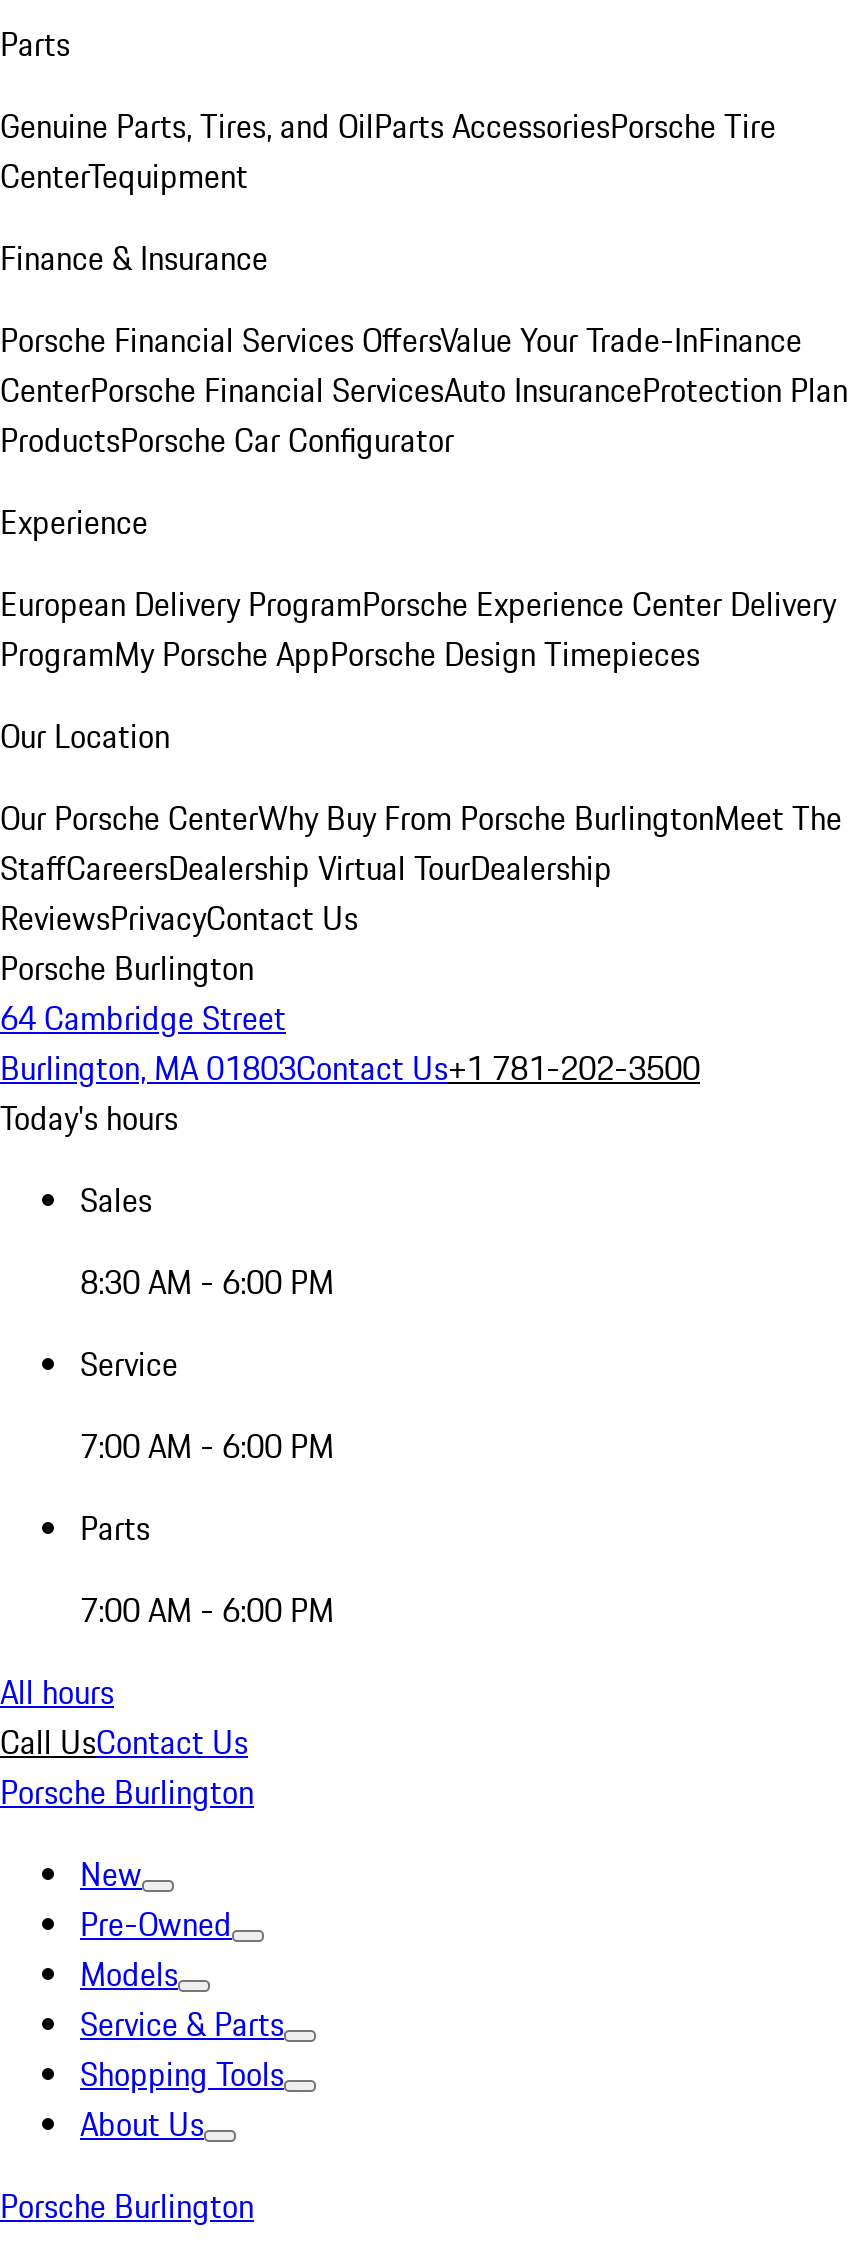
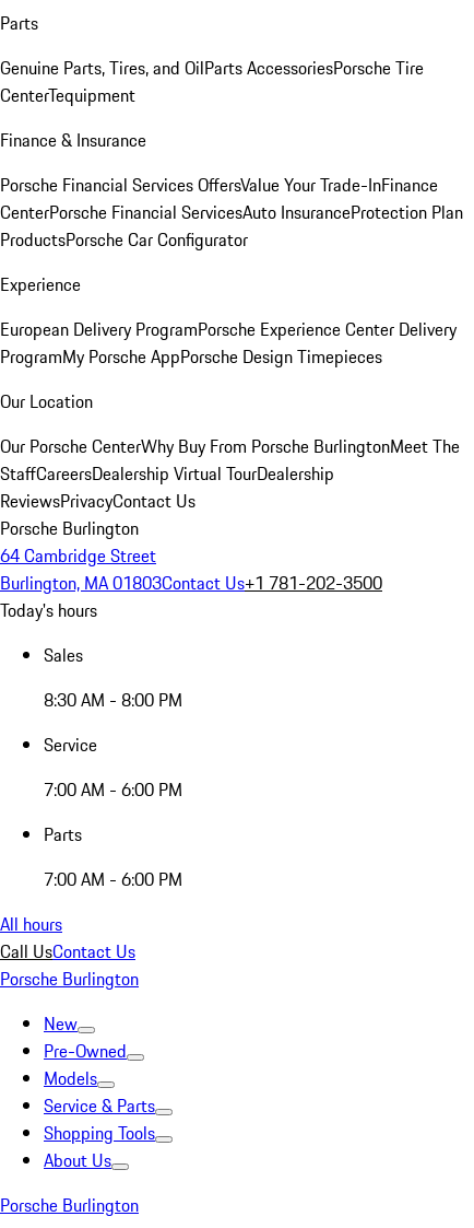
- 8:30 AM - 6:00 PM
+ 8:30 AM - 8:00 PM
